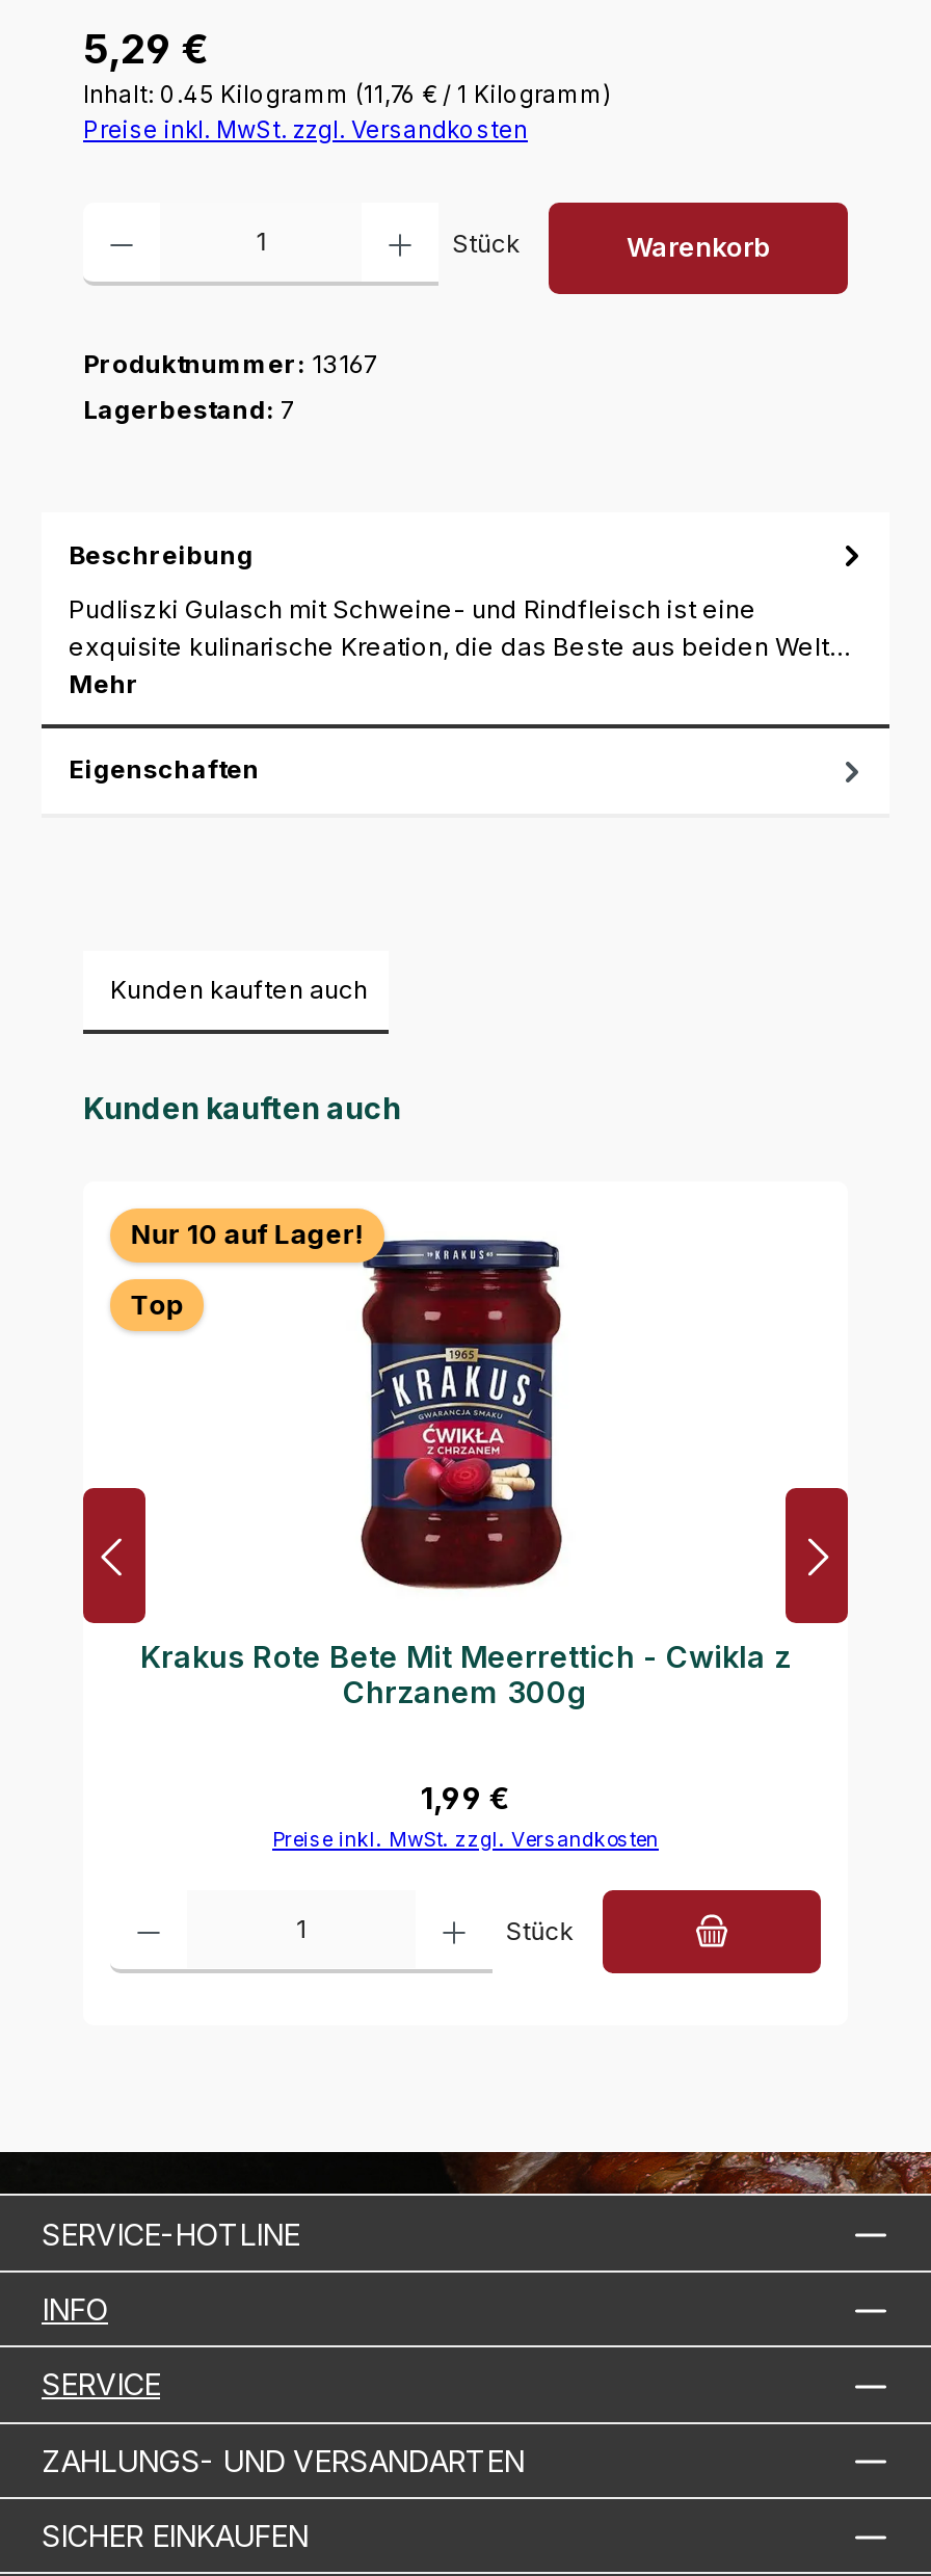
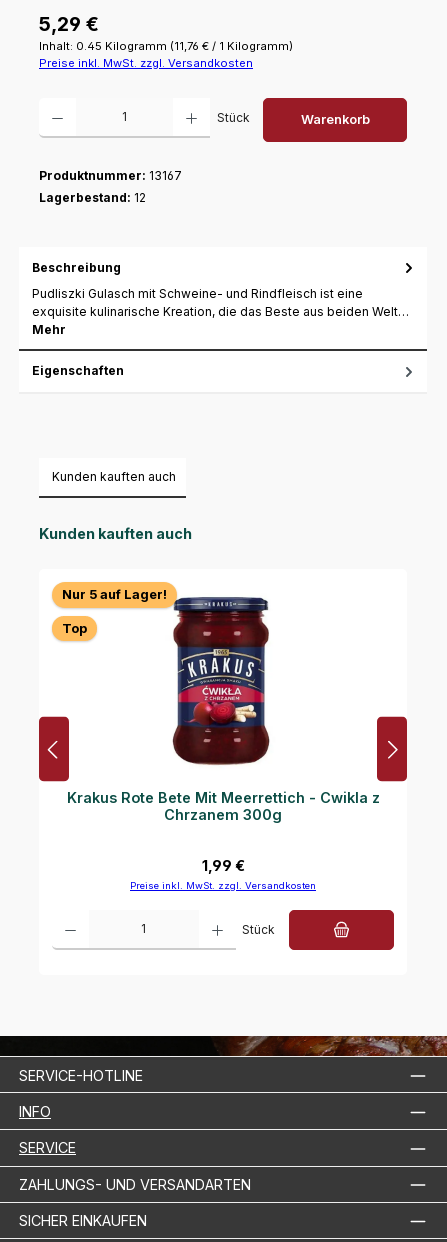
- Lagerbestand: 7
+ Lagerbestand: 12

- Nur 10 auf Lager!
+ Nur 5 auf Lager!
